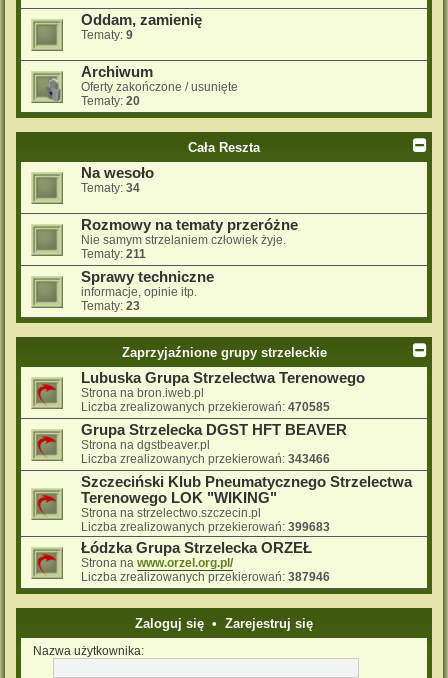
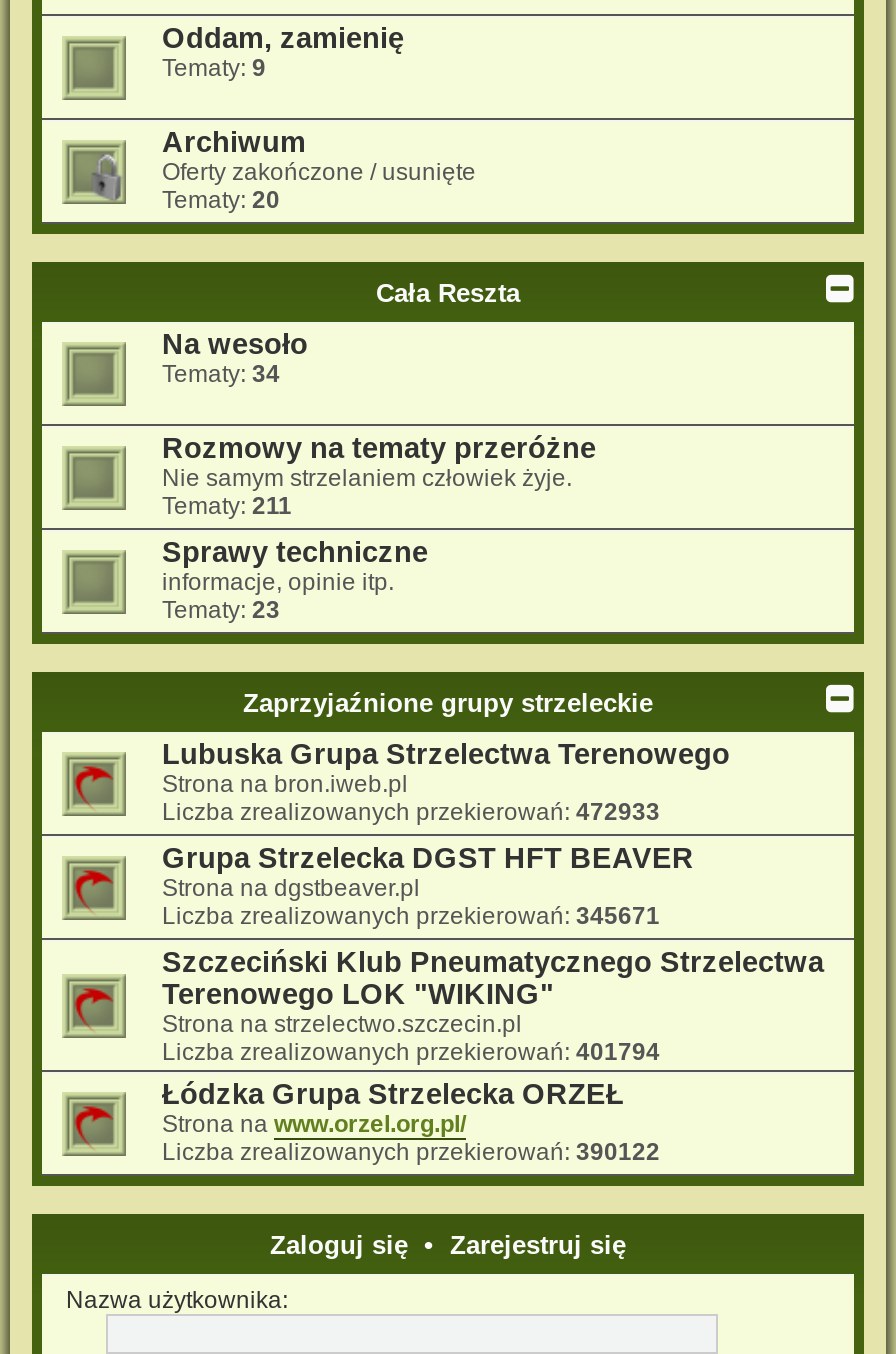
- Liczba zrealizowanych przekierowań: 470585
+ Liczba zrealizowanych przekierowań: 472933

- Liczba zrealizowanych przekierowań: 343466
+ Liczba zrealizowanych przekierowań: 345671

- Liczba zrealizowanych przekierowań: 399683
+ Liczba zrealizowanych przekierowań: 401794

- Liczba zrealizowanych przekierowań: 387946
+ Liczba zrealizowanych przekierowań: 390122
